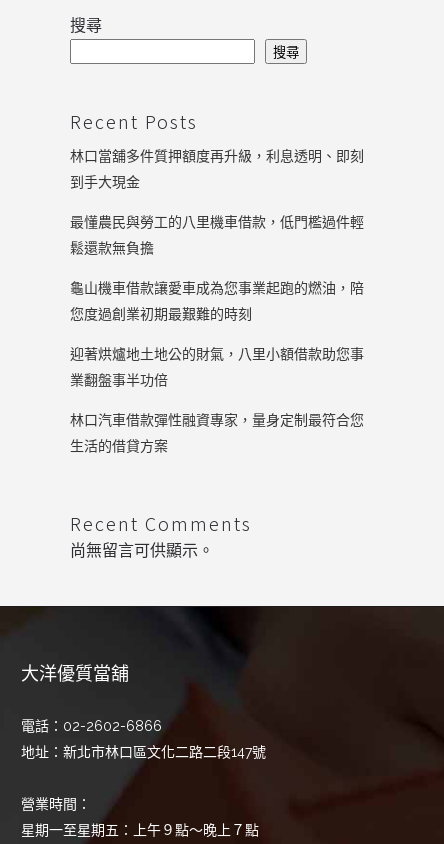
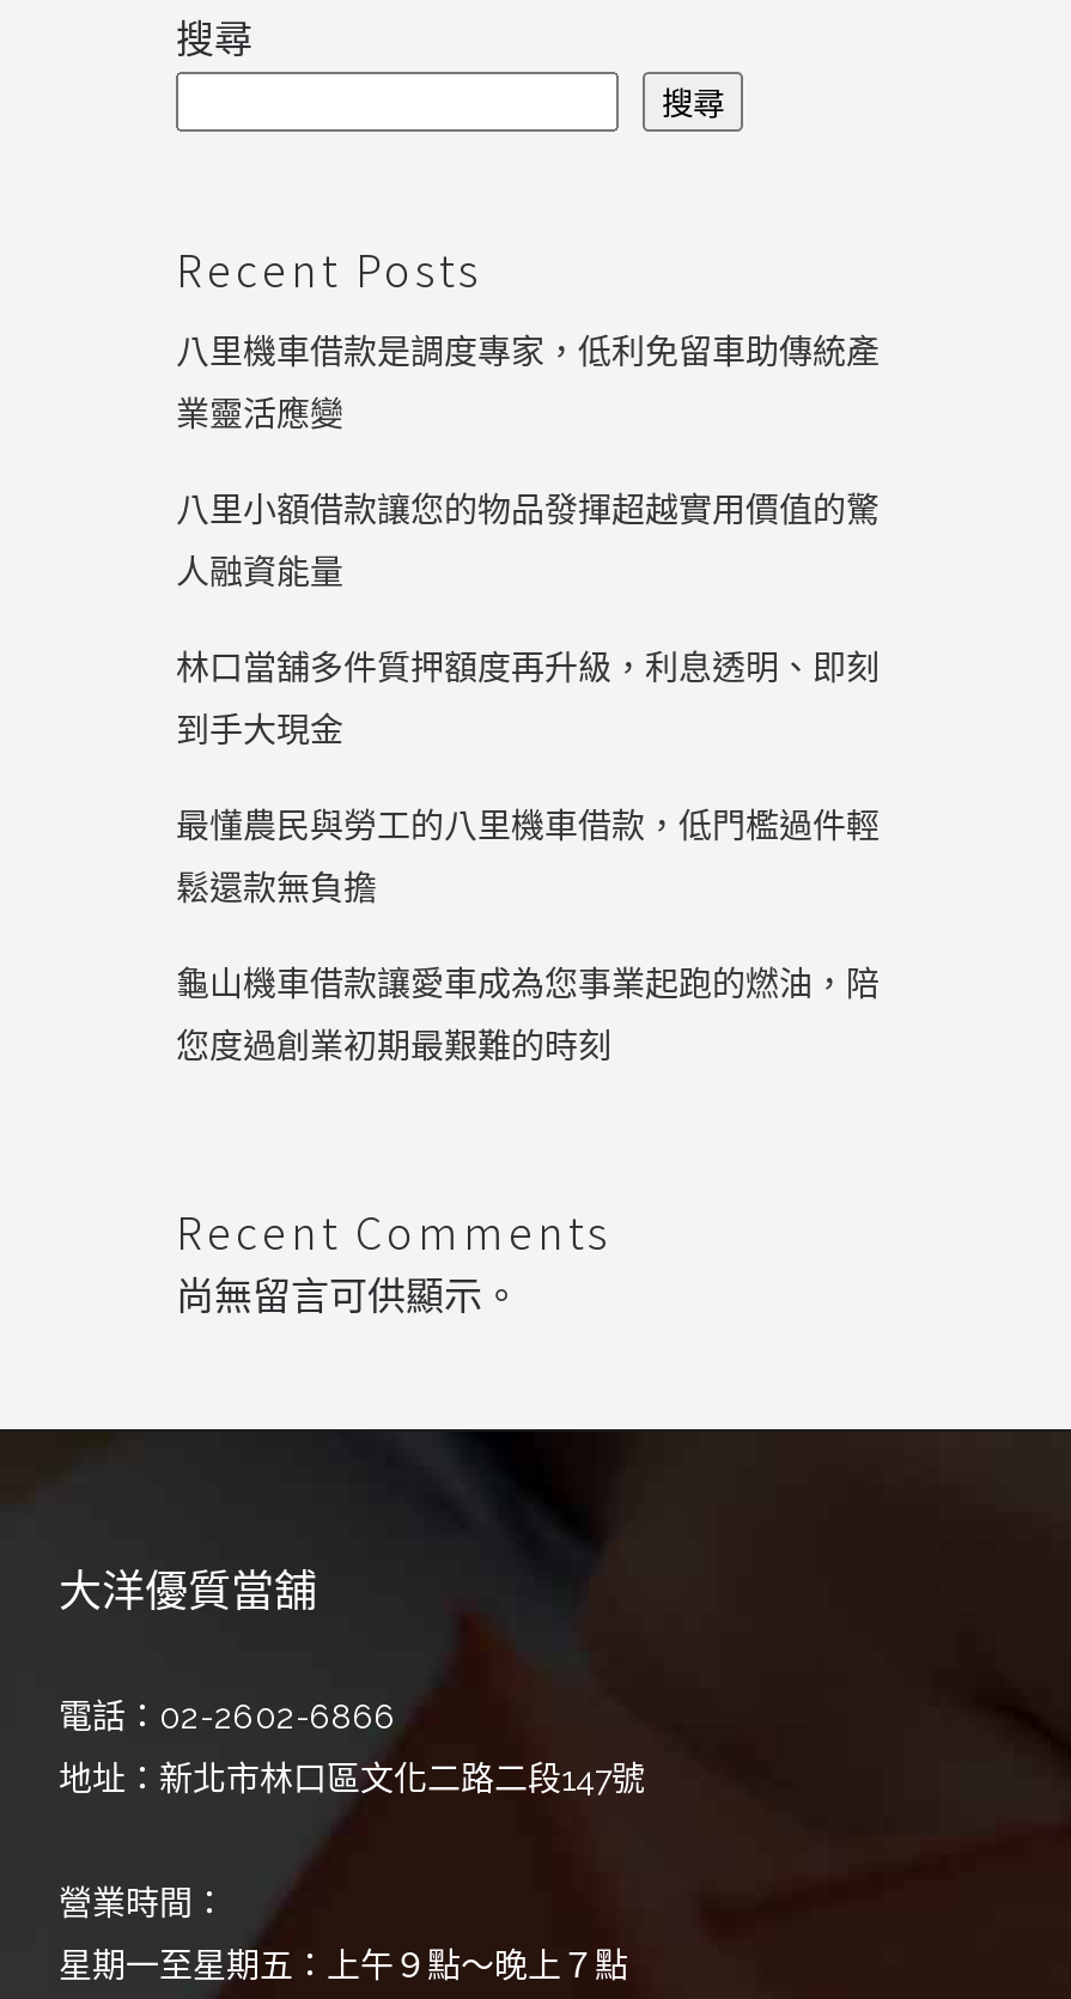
+ 八里機車借款是調度專家，低利免留車助傳統產
+ 業靈活應變
+ 八里小額借款讓您的物品發揮超越實用價值的驚
+ 人融資能量

moved down: 林口當舖多件質押額度再升級，利息透明、即刻 | 到手大現金 | 最懂農民與勞工的八里機車借款，低門檻過件輕 | 鬆還款無負擔 | 龜山機車借款讓愛車成為您事業起跑的燃油，陪 | 您度過創業初期最艱難的時刻

- 迎著烘爐地土地公的財氣，八里小額借款助您事
- 業翻盤事半功倍
- 林口汽車借款彈性融資專家，量身定制最符合您
- 生活的借貸方案
